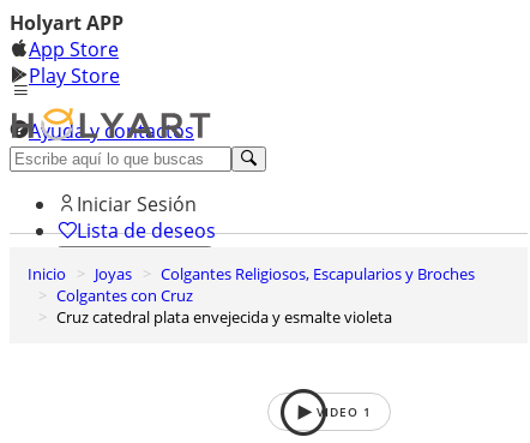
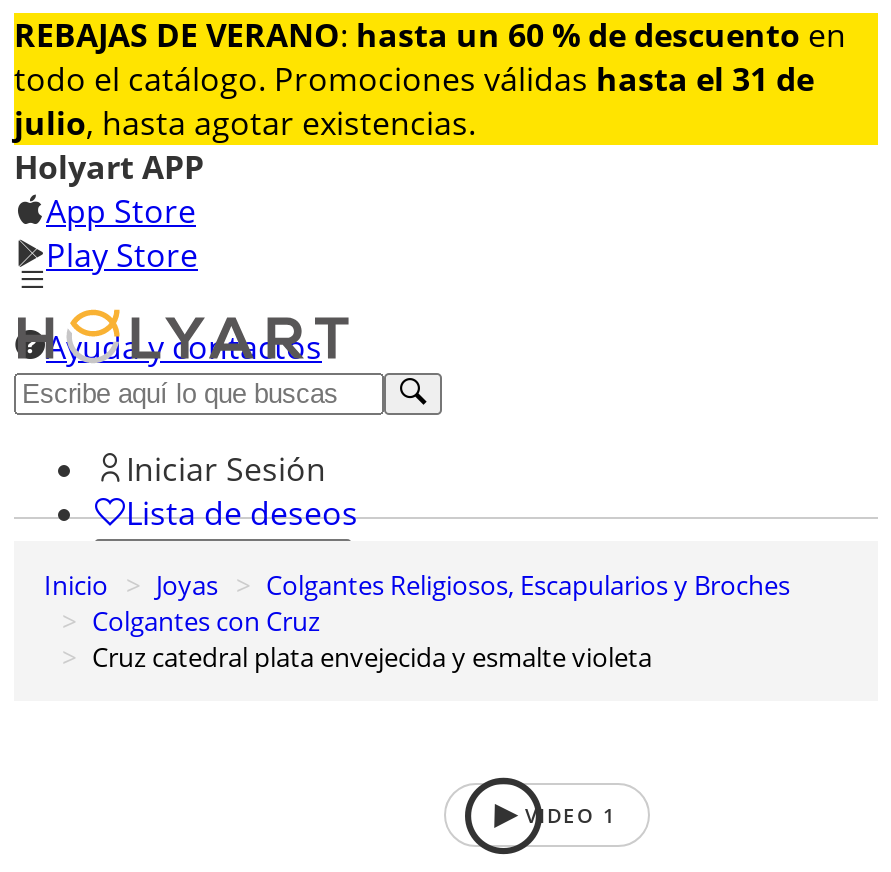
+ [image]
+ REBAJAS DE VERANO: hasta un 60 % de descuento en
+ todo el catálogo. Promociones válidas hasta el 31 de
+ julio, hasta agotar existencias.
